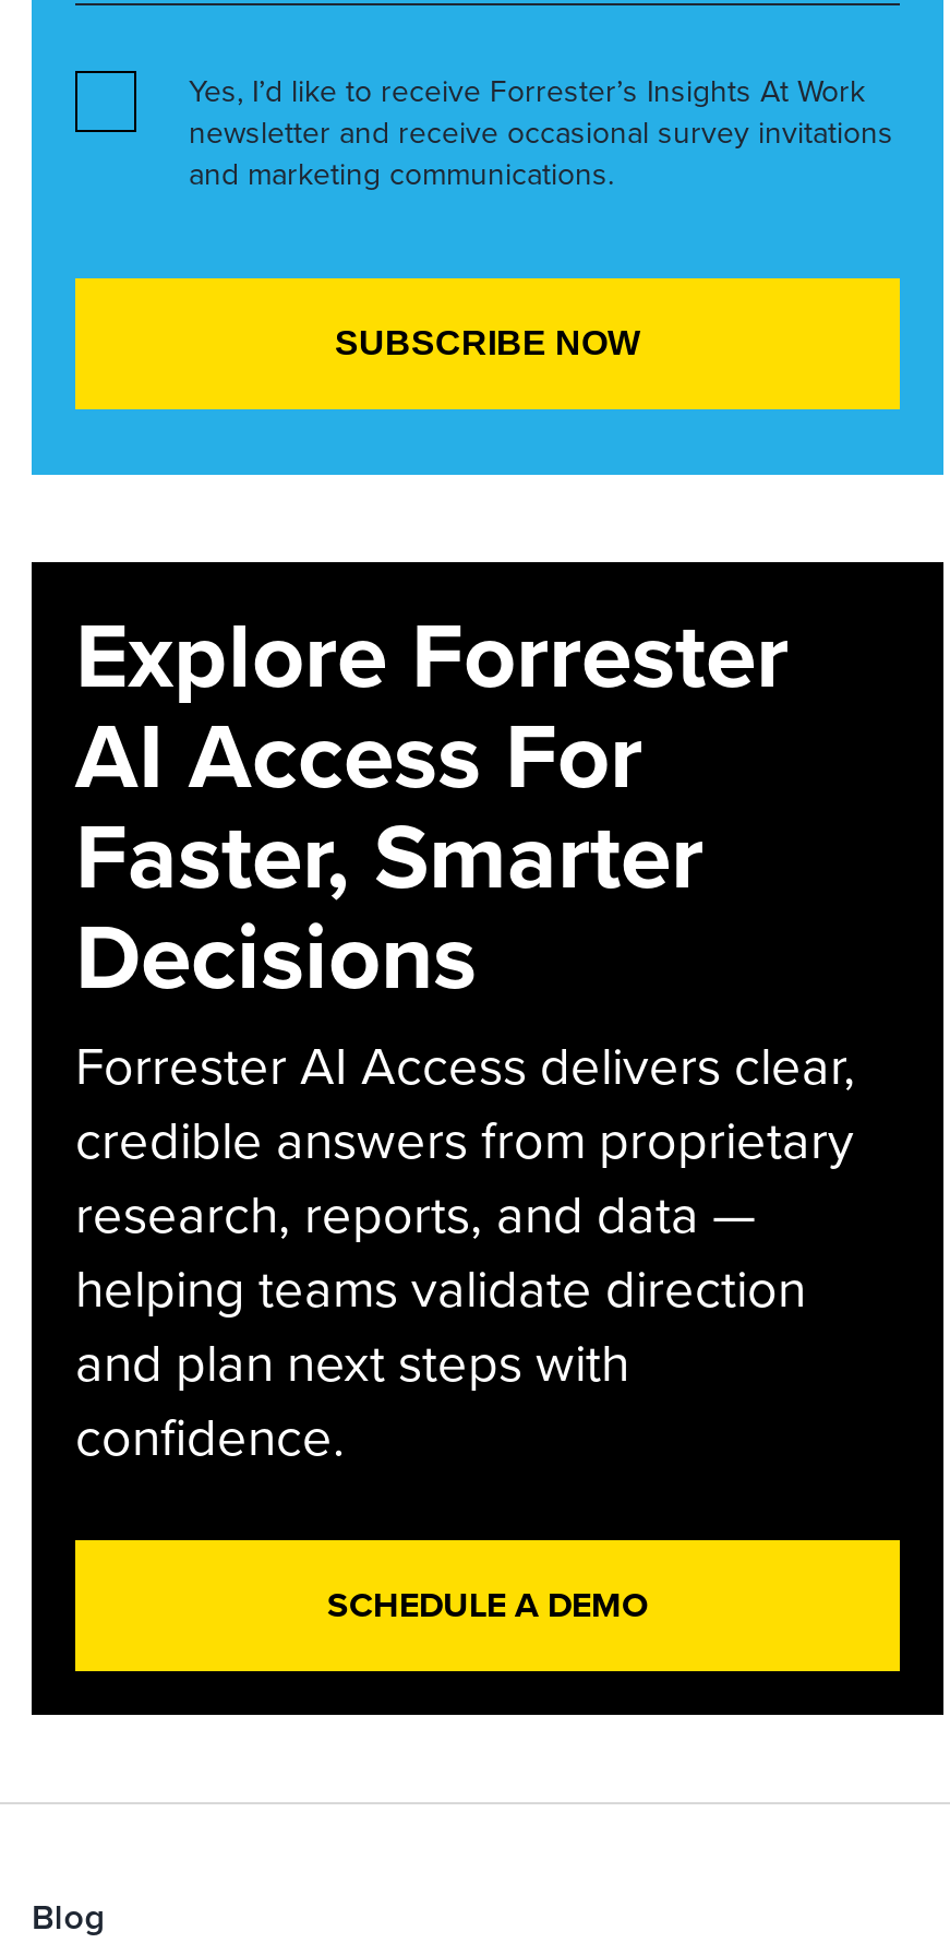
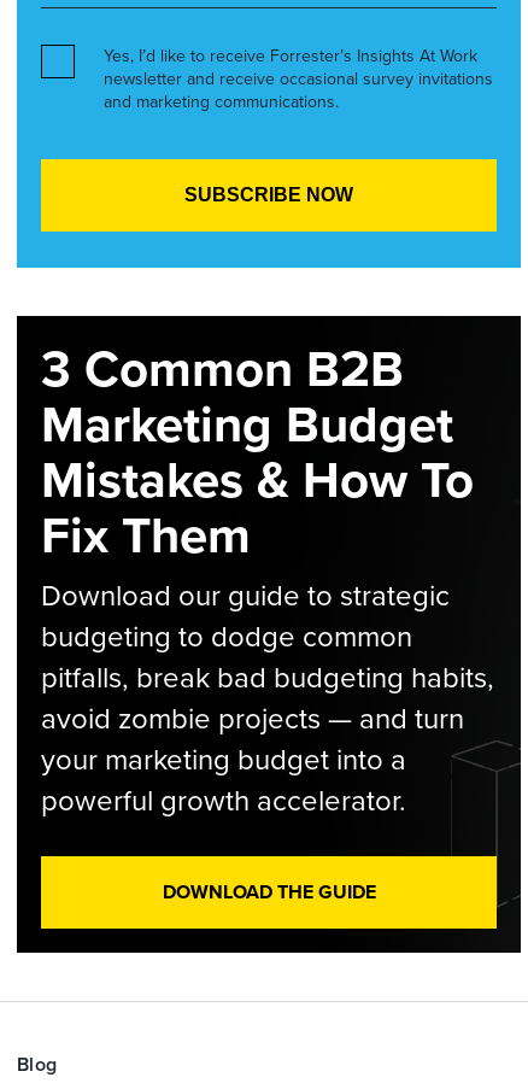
- Explore Forrester
- AI Access For
- Faster, Smarter
- Decisions
- Forrester AI Access delivers clear,
- credible answers from proprietary
- research, reports, and data —
- helping teams validate direction
- and plan next steps with
- confidence.
+ 3 Common B2B
+ Marketing Budget
+ Mistakes & How To
+ Fix Them
+ Download our guide to strategic
+ budgeting to dodge common
+ pitfalls, break bad budgeting habits,
+ avoid zombie projects — and turn
+ your marketing budget into a
+ powerful growth accelerator.

- SCHEDULE A DEMO
+ DOWNLOAD THE GUIDE
